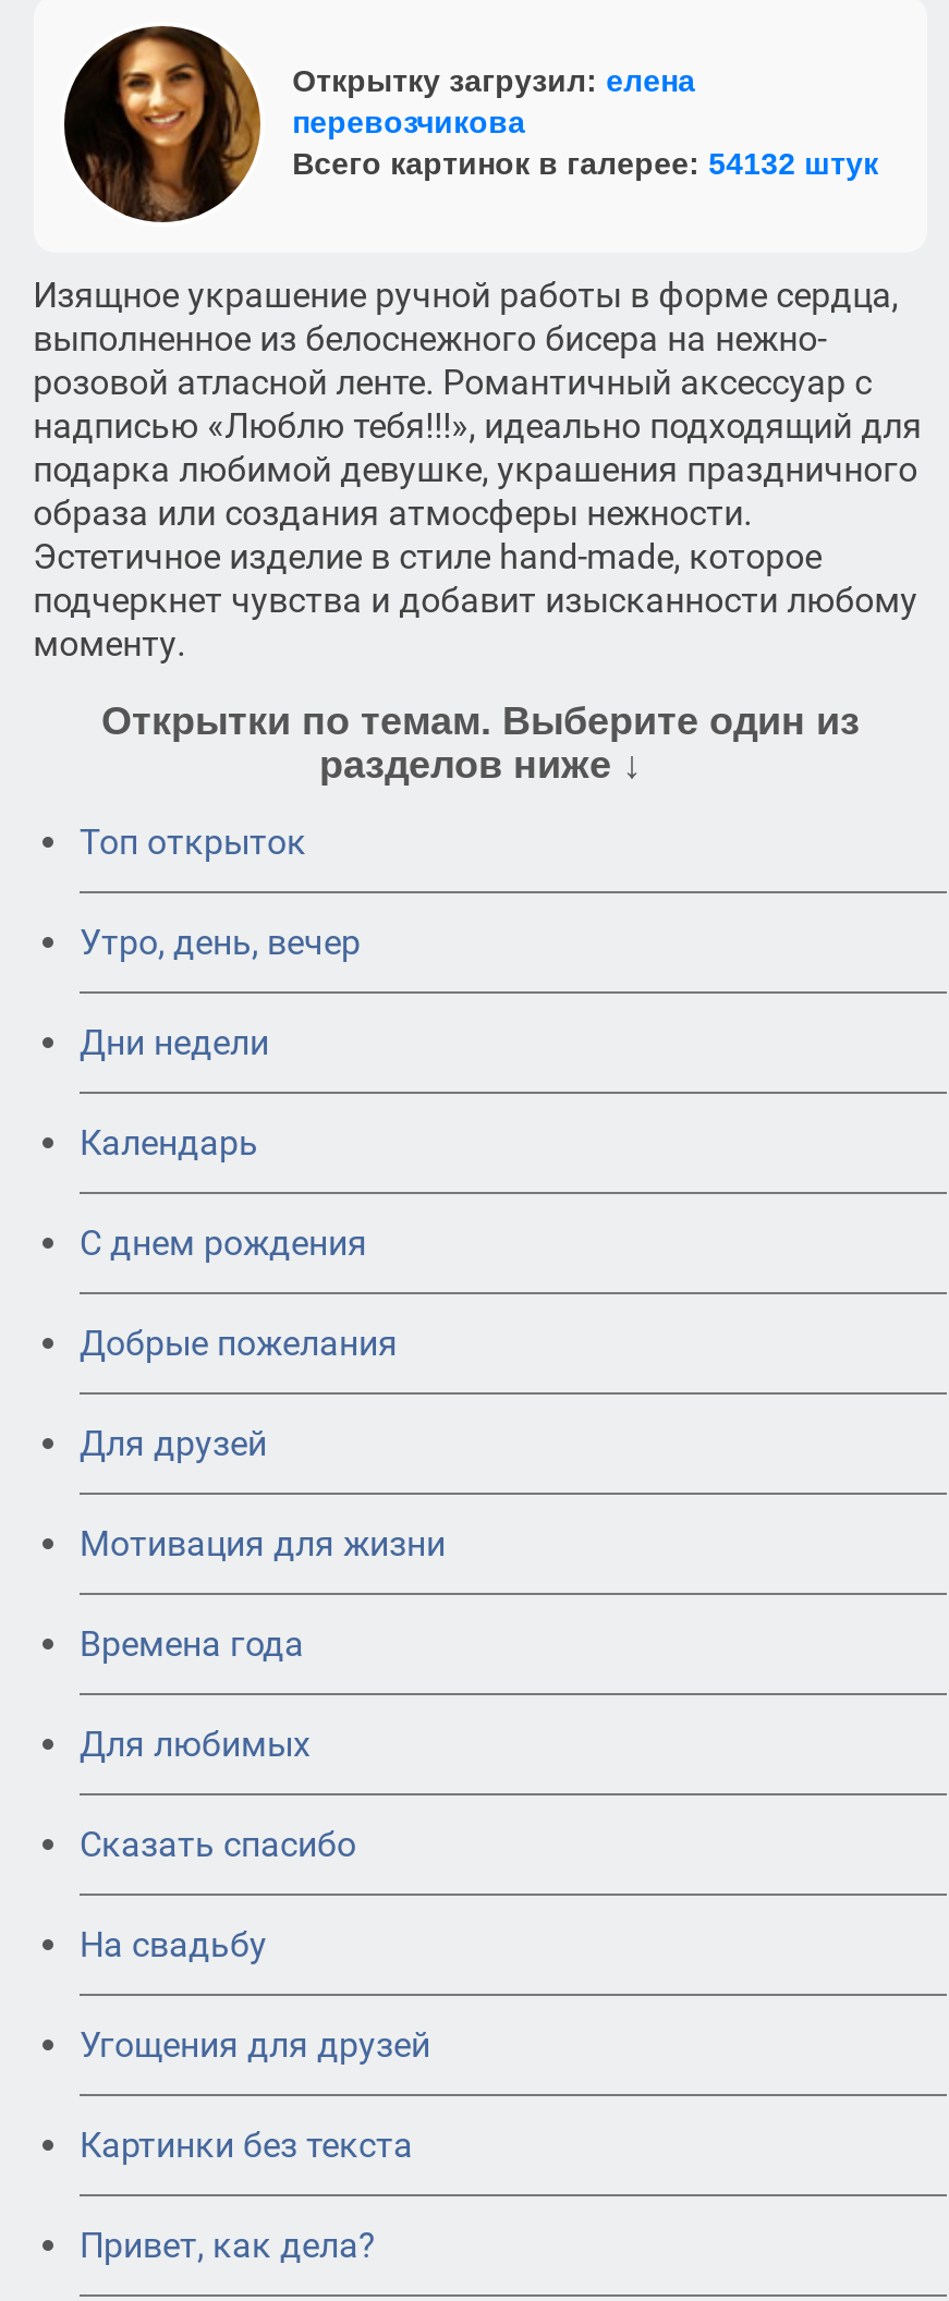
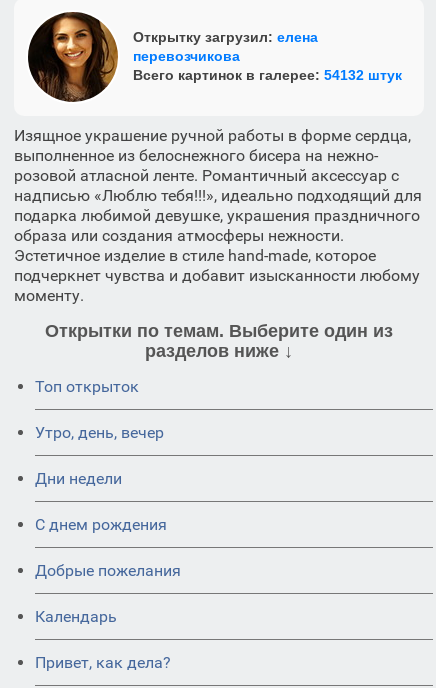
moved down: Календарь

- Для друзей
- Мотивация для жизни
- Времена года
- Для любимых
- Сказать спасибо
- На свадьбу
- Угощения для друзей
- Картинки без текста
